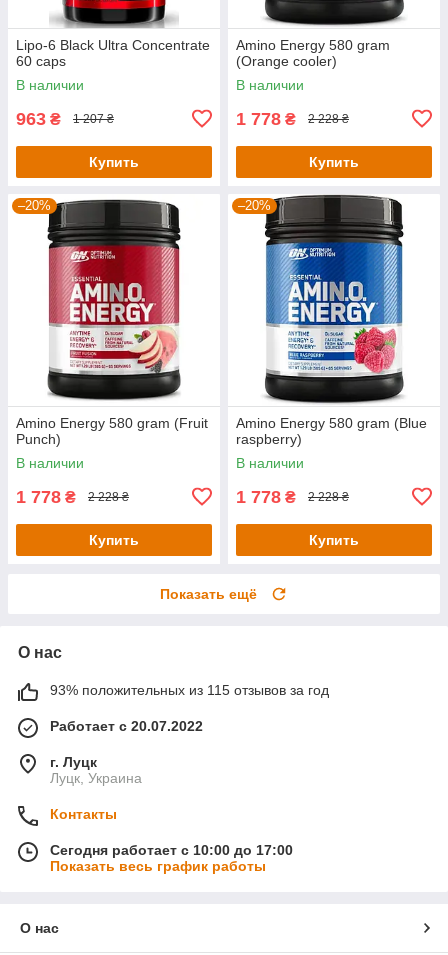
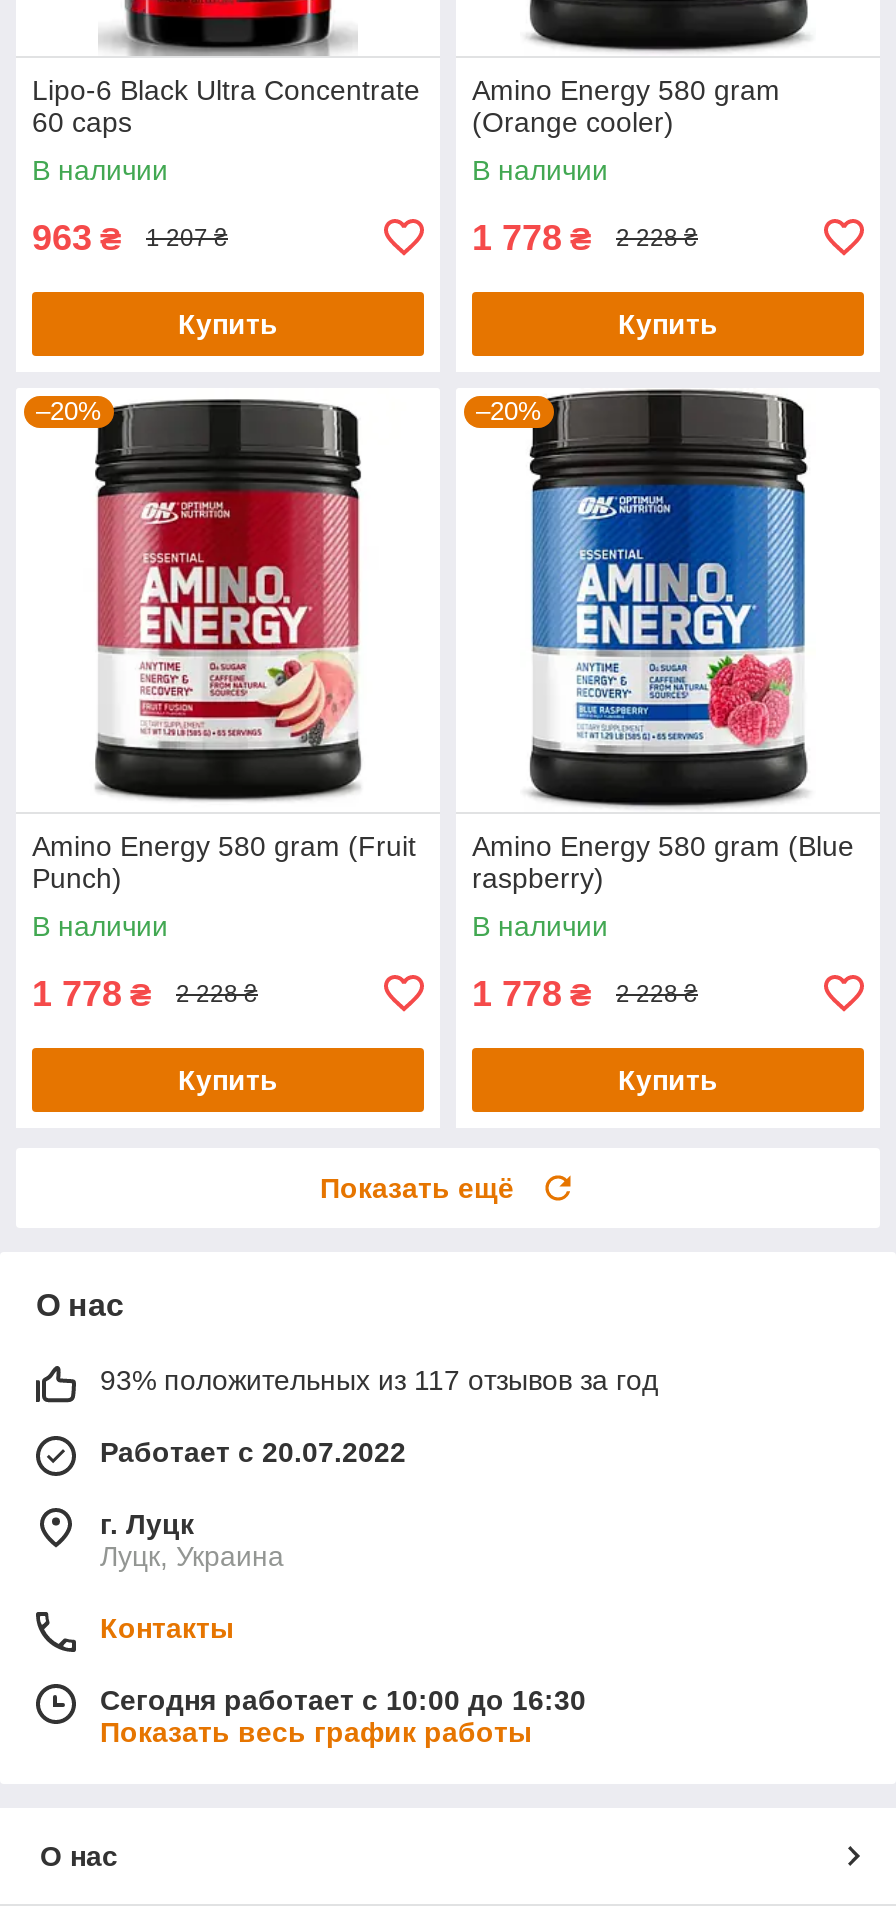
- 93% положительных из 115 отзывов за год
+ 93% положительных из 117 отзывов за год

- Сегодня работает с 10:00 до 17:00
+ Сегодня работает с 10:00 до 16:30
